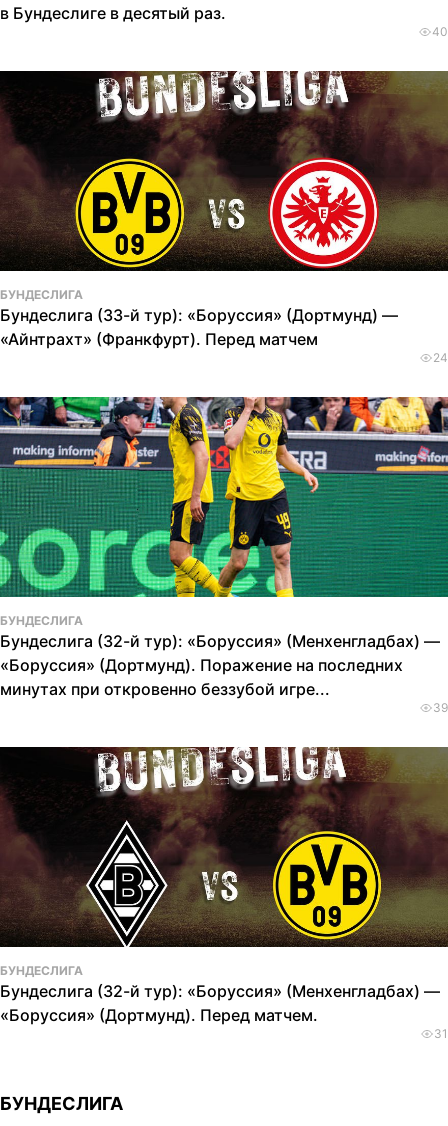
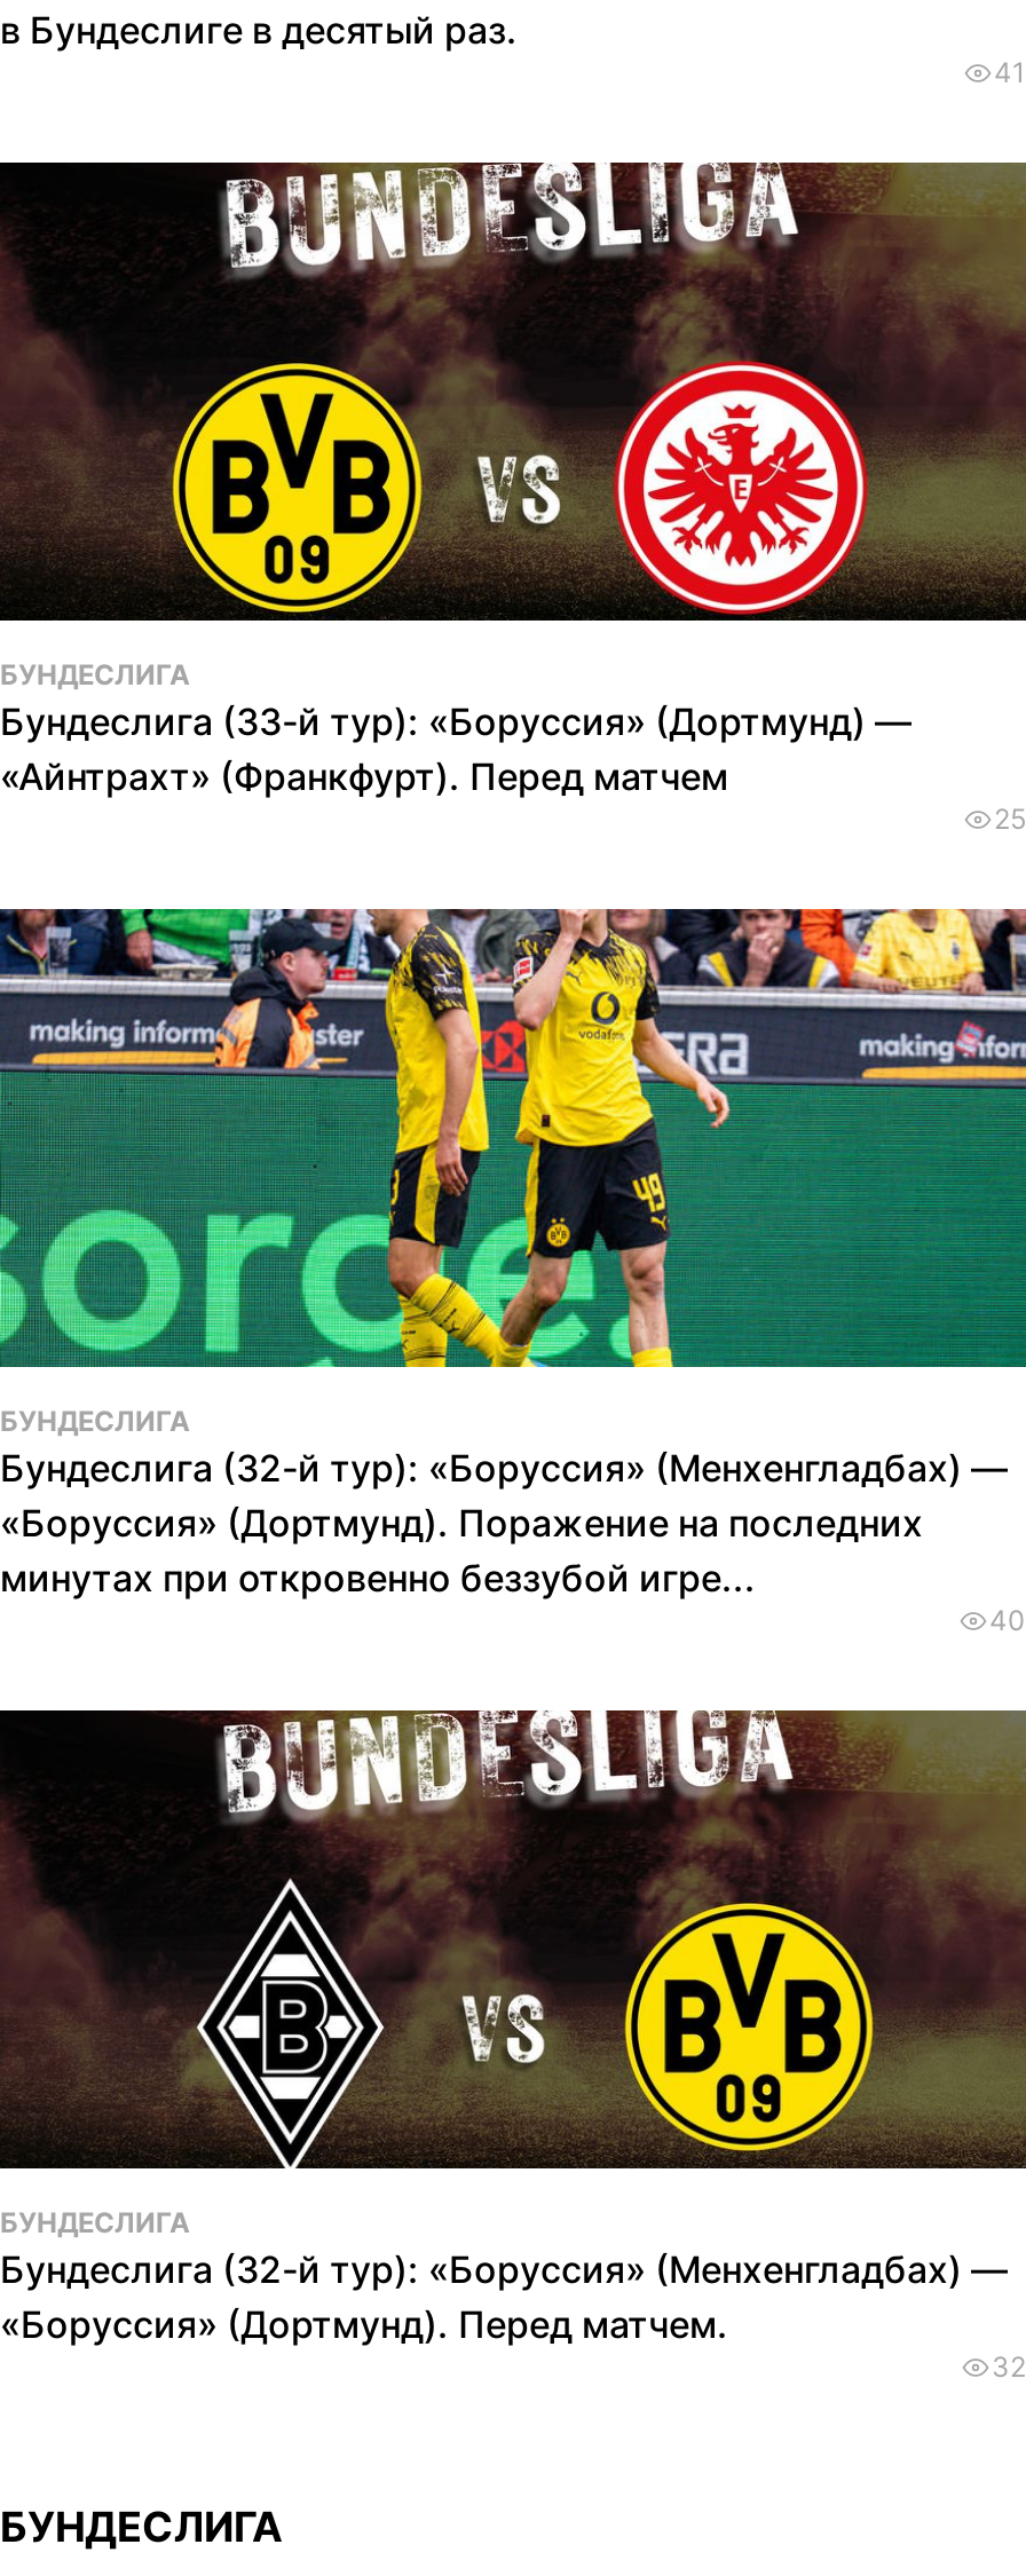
- 40
+ 41

- 24
+ 25

- 39
+ 40

- 31
+ 32
